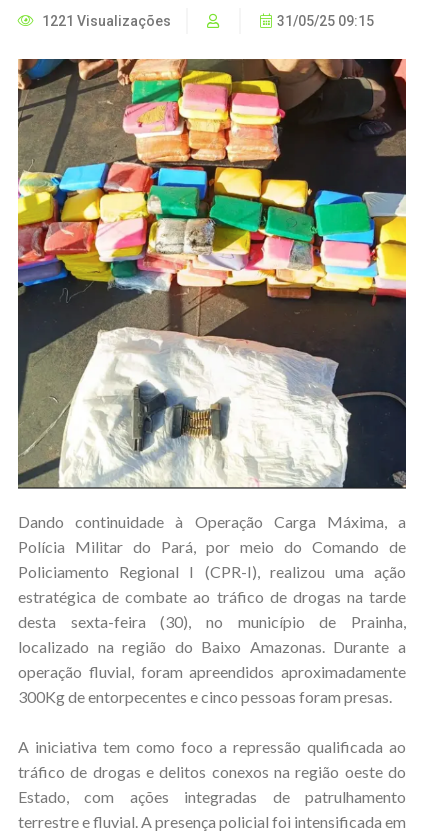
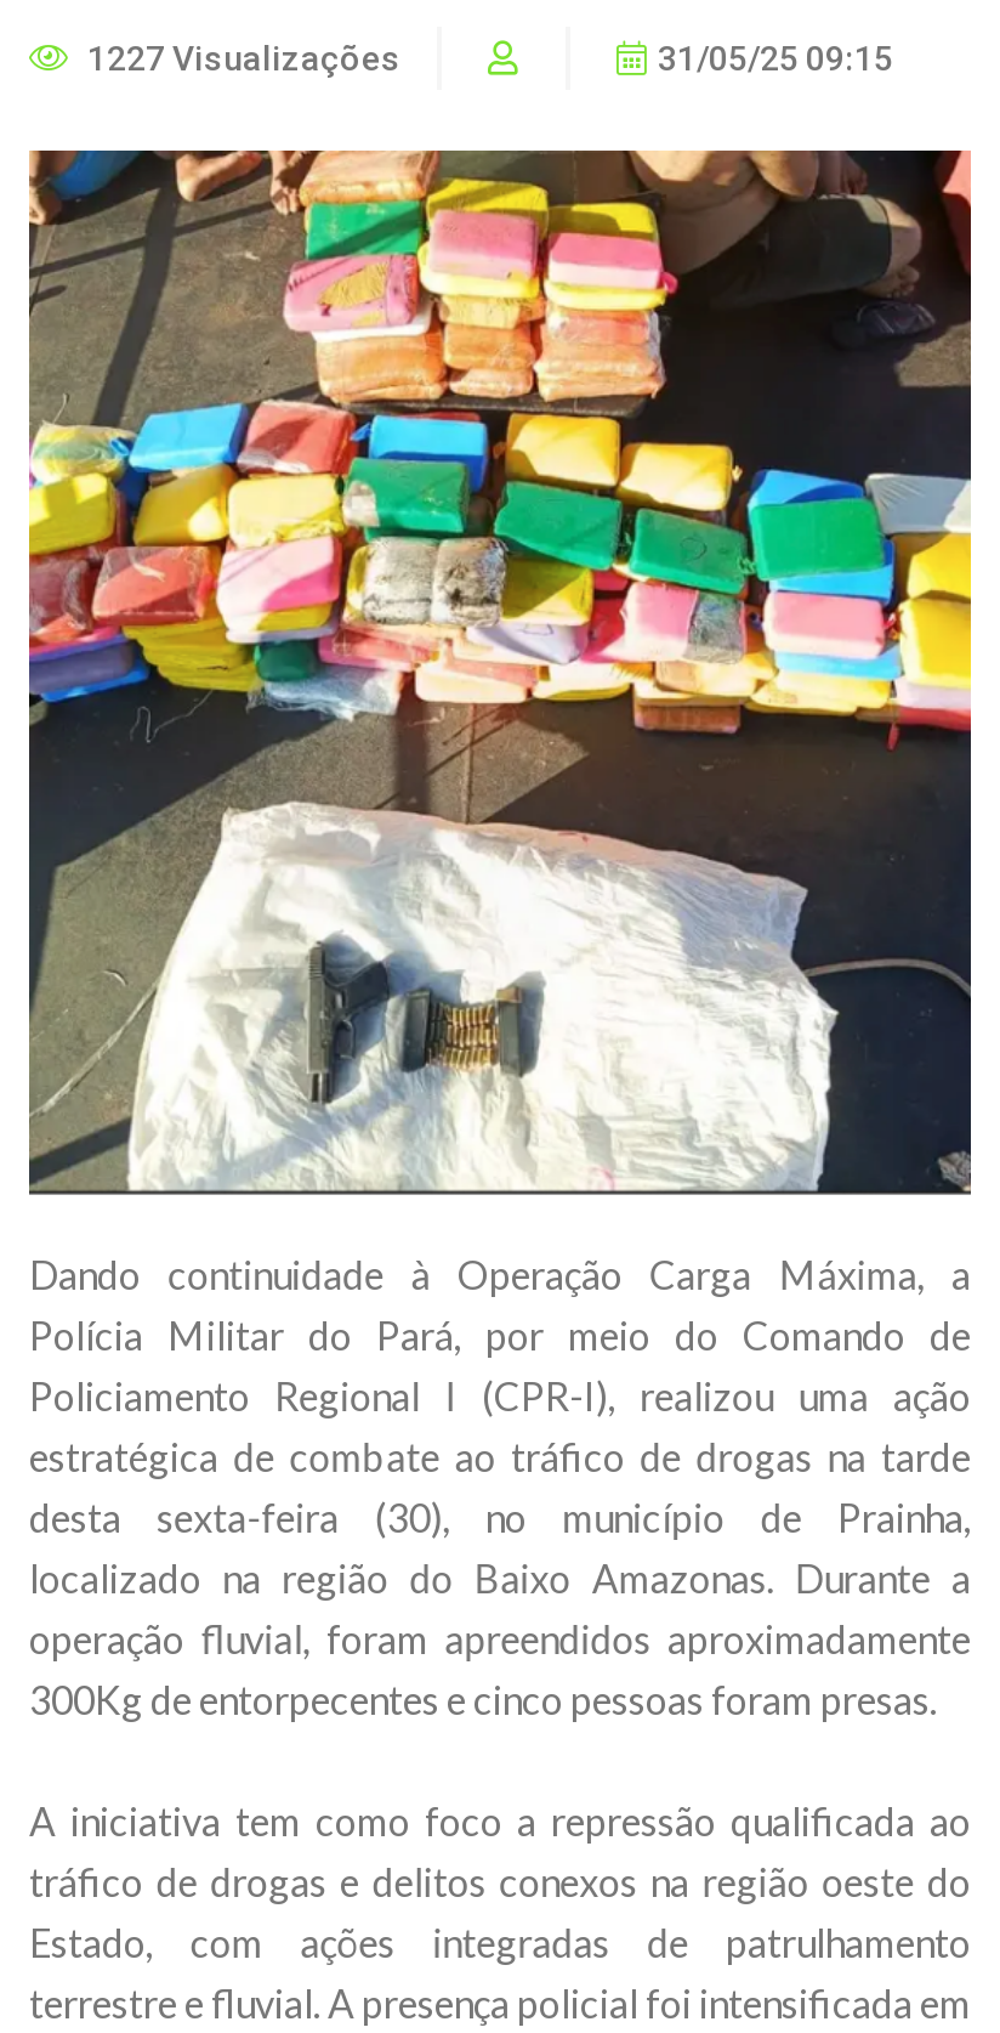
- 1221 Visualizações
+ 1227 Visualizações
